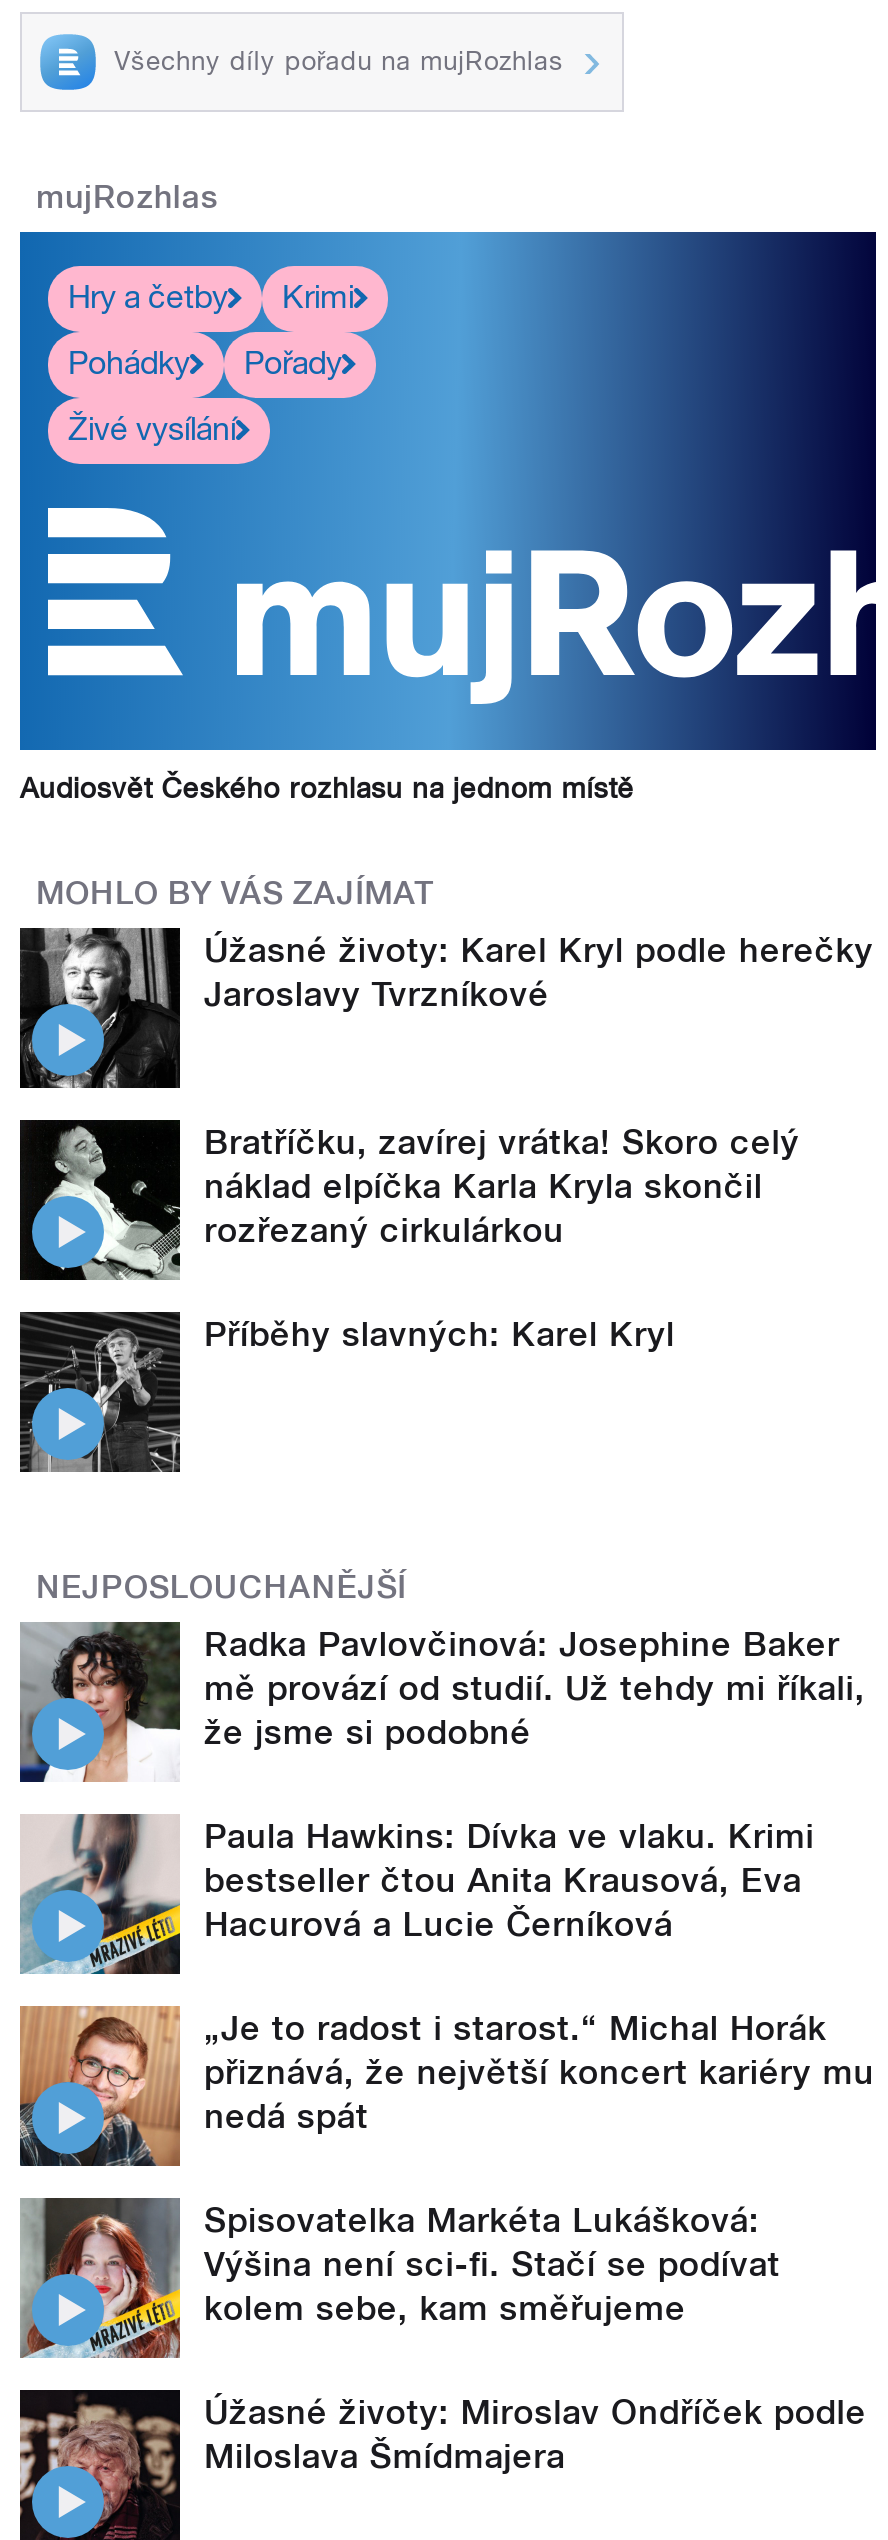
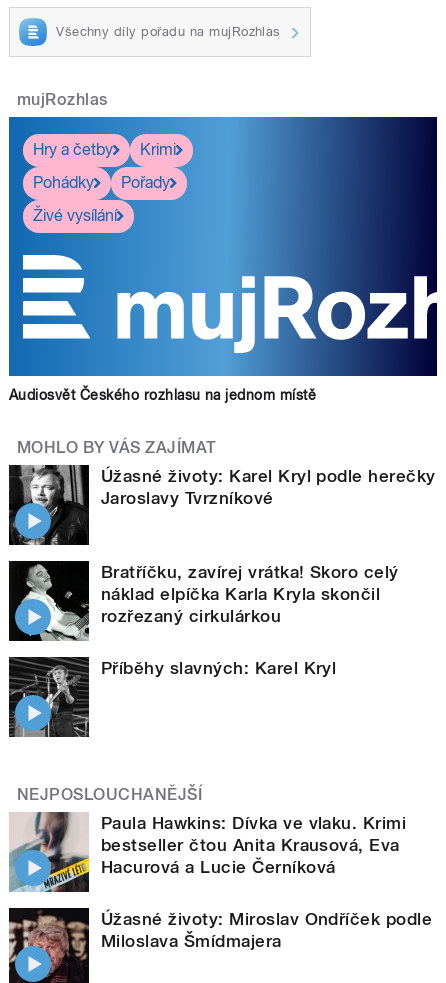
- [image]
- Radka Pavlovčinová: Josephine Baker
- mě provází od studií. Už tehdy mi říkali,
- že jsme si podobné

- [image]
- „Je to radost i starost.“ Michal Horák
- přiznává, že největší koncert kariéry mu
- nedá spát
- Spisovatelka Markéta Lukášková:
- Výšina není sci-fi. Stačí se podívat
- kolem sebe, kam směřujeme

- [image]
